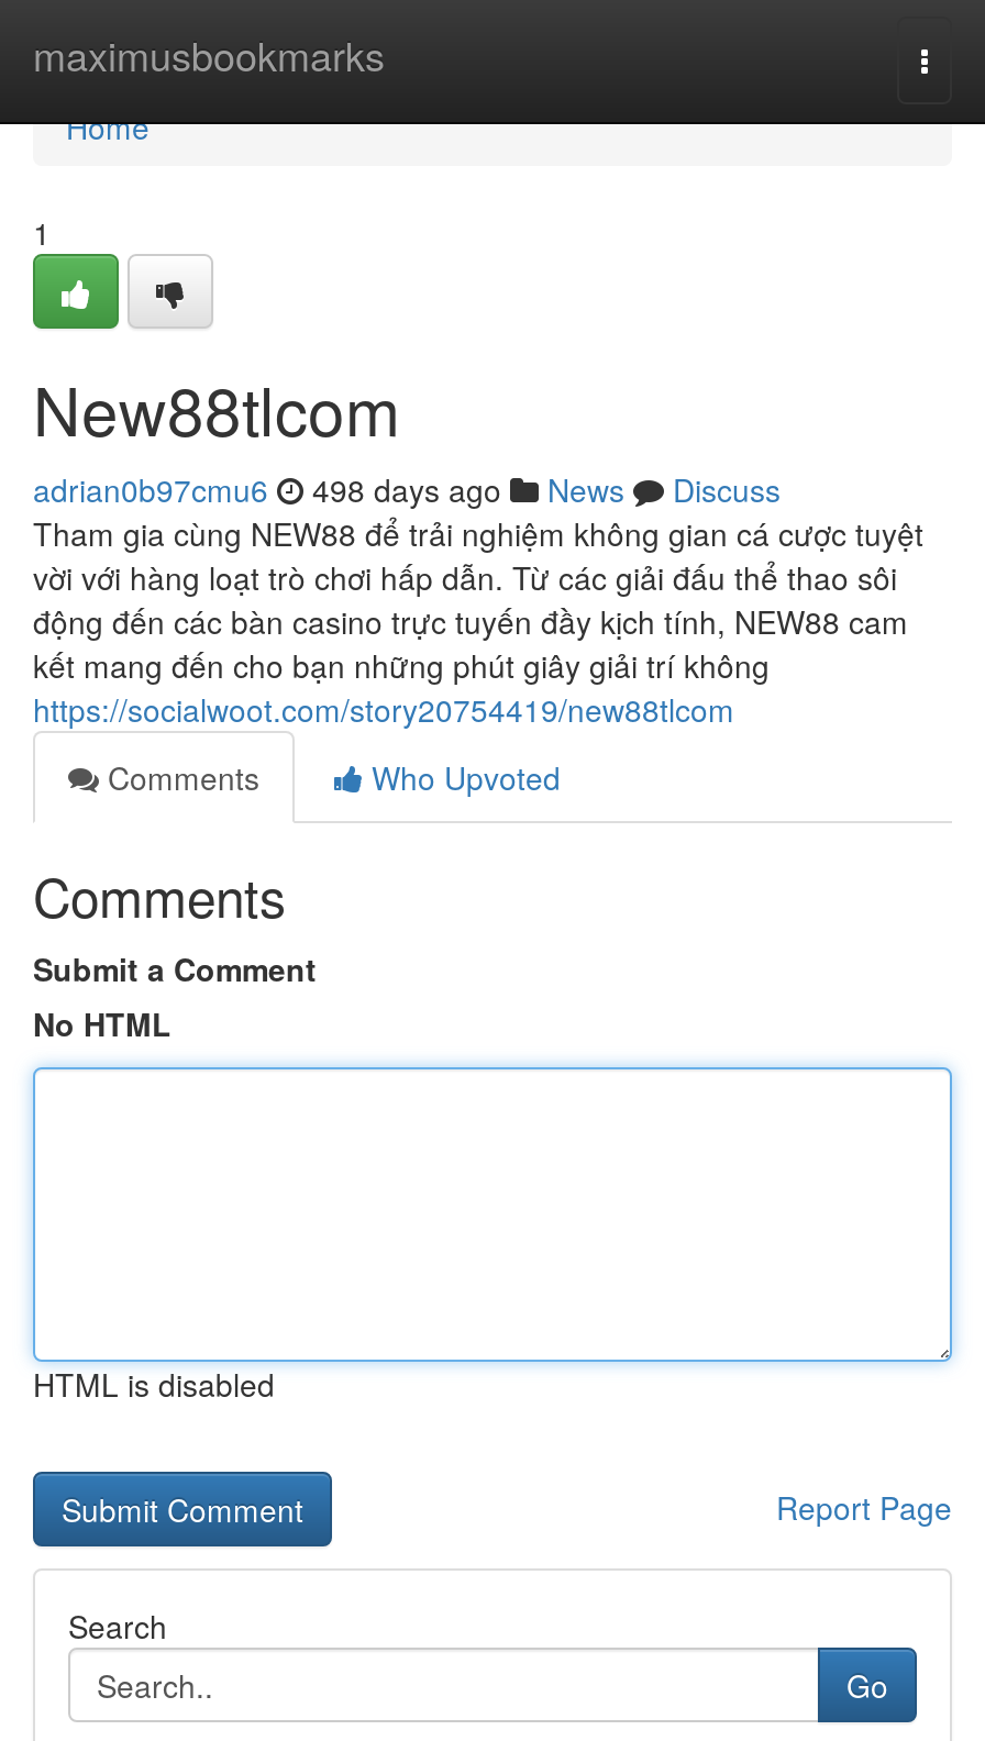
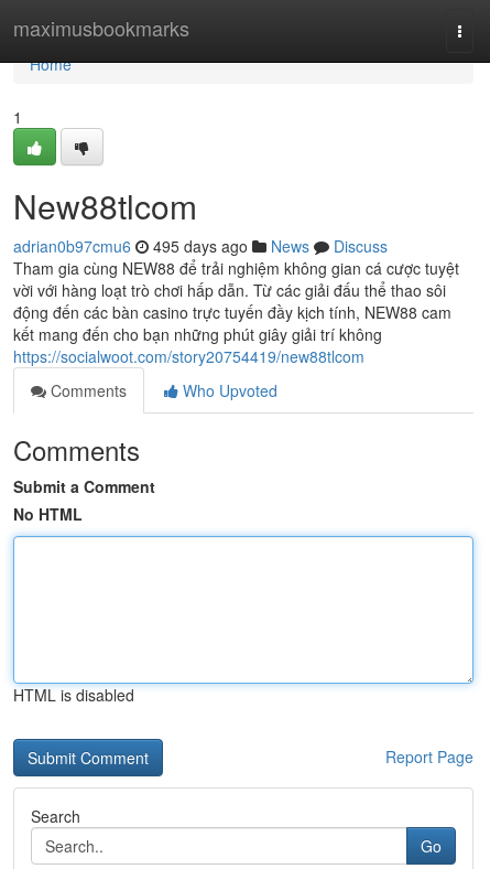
- adrian0b97cmu6 498 days ago News Discuss
+ adrian0b97cmu6 495 days ago News Discuss
